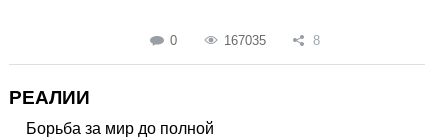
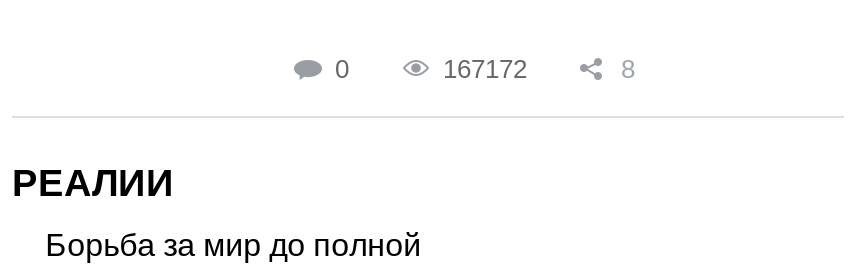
- 167035
+ 167172
